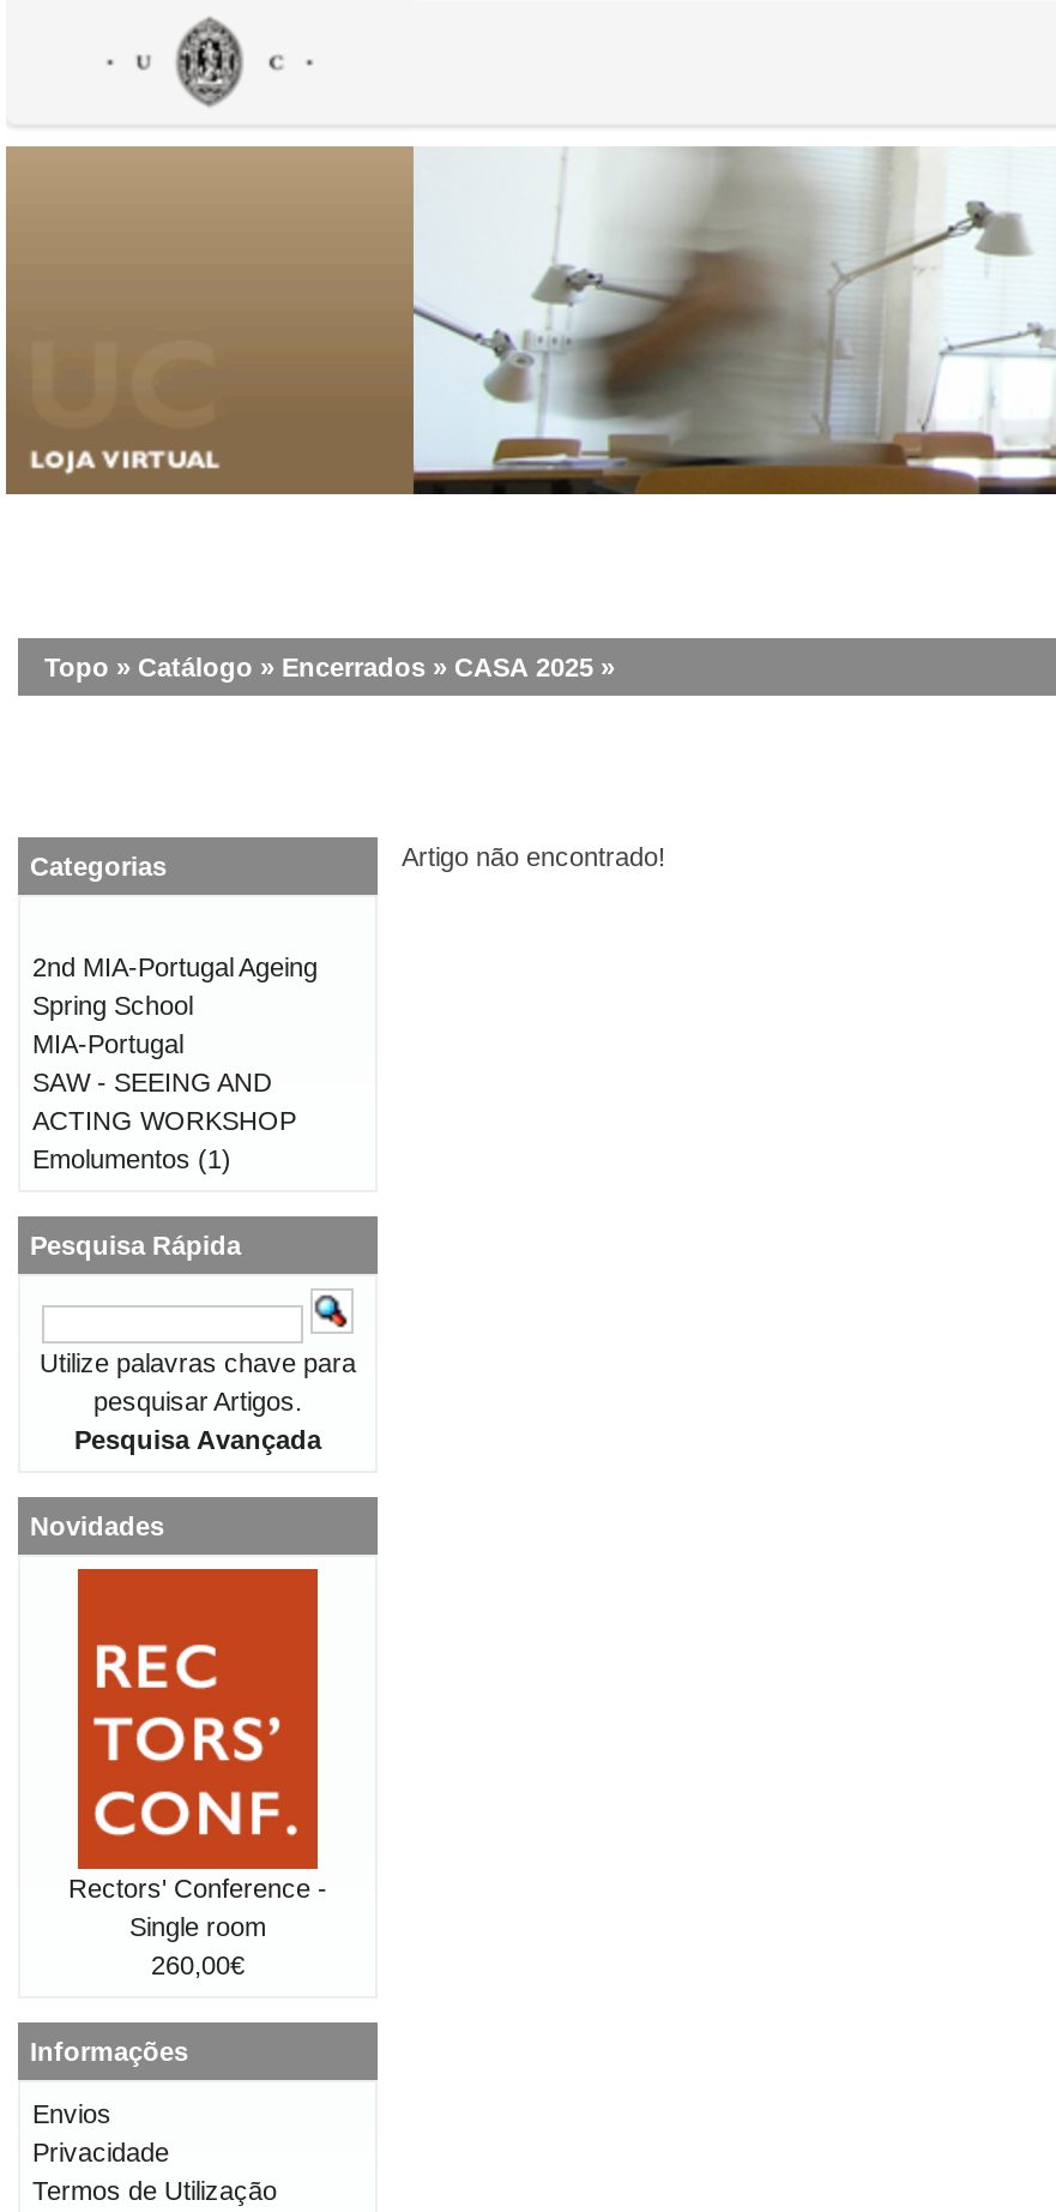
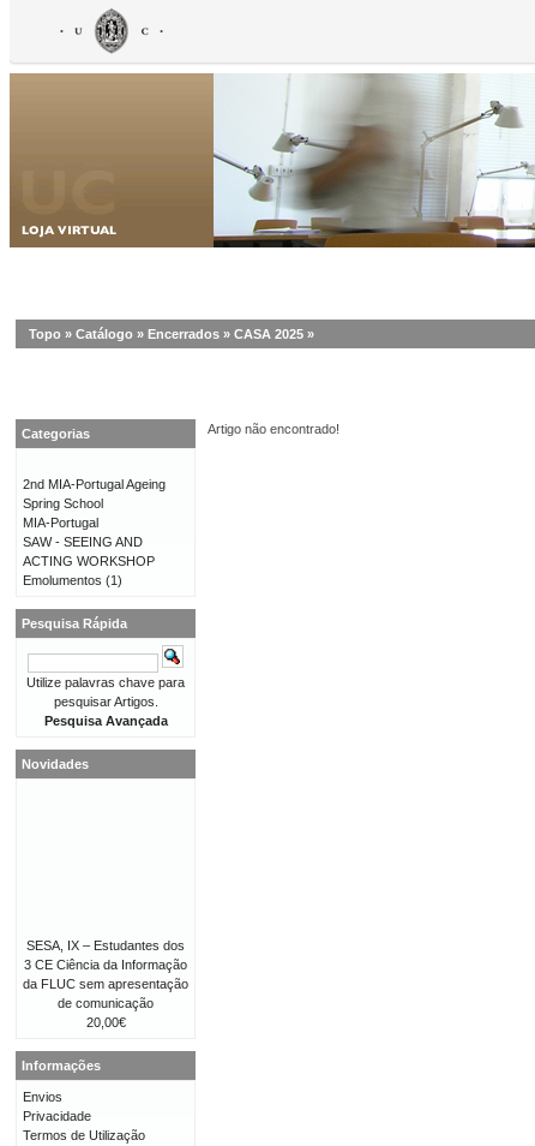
- [image]

- Rectors' Conference -
- Single room
- 260,00€
+ SESA, IX – Estudantes dos
+ 3 CE Ciência da Informação
+ da FLUC sem apresentação
+ de comunicação
+ 20,00€
